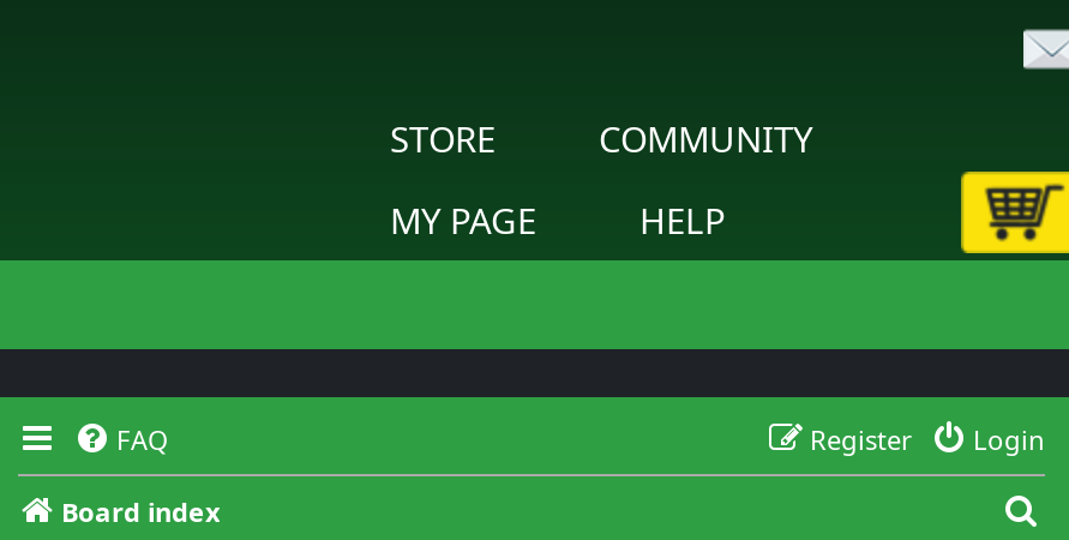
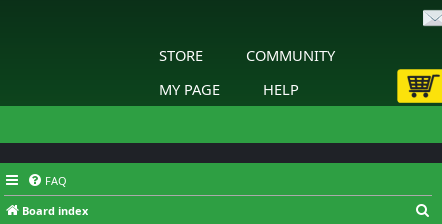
- Login
- Register
